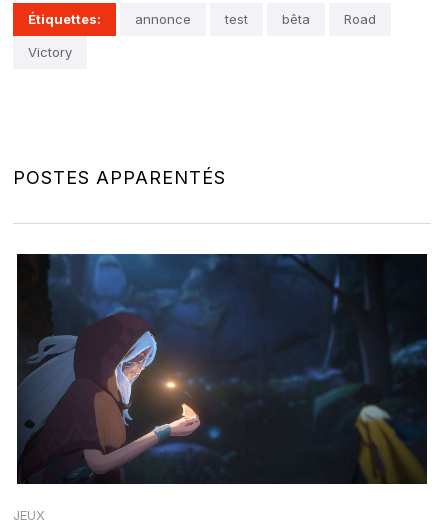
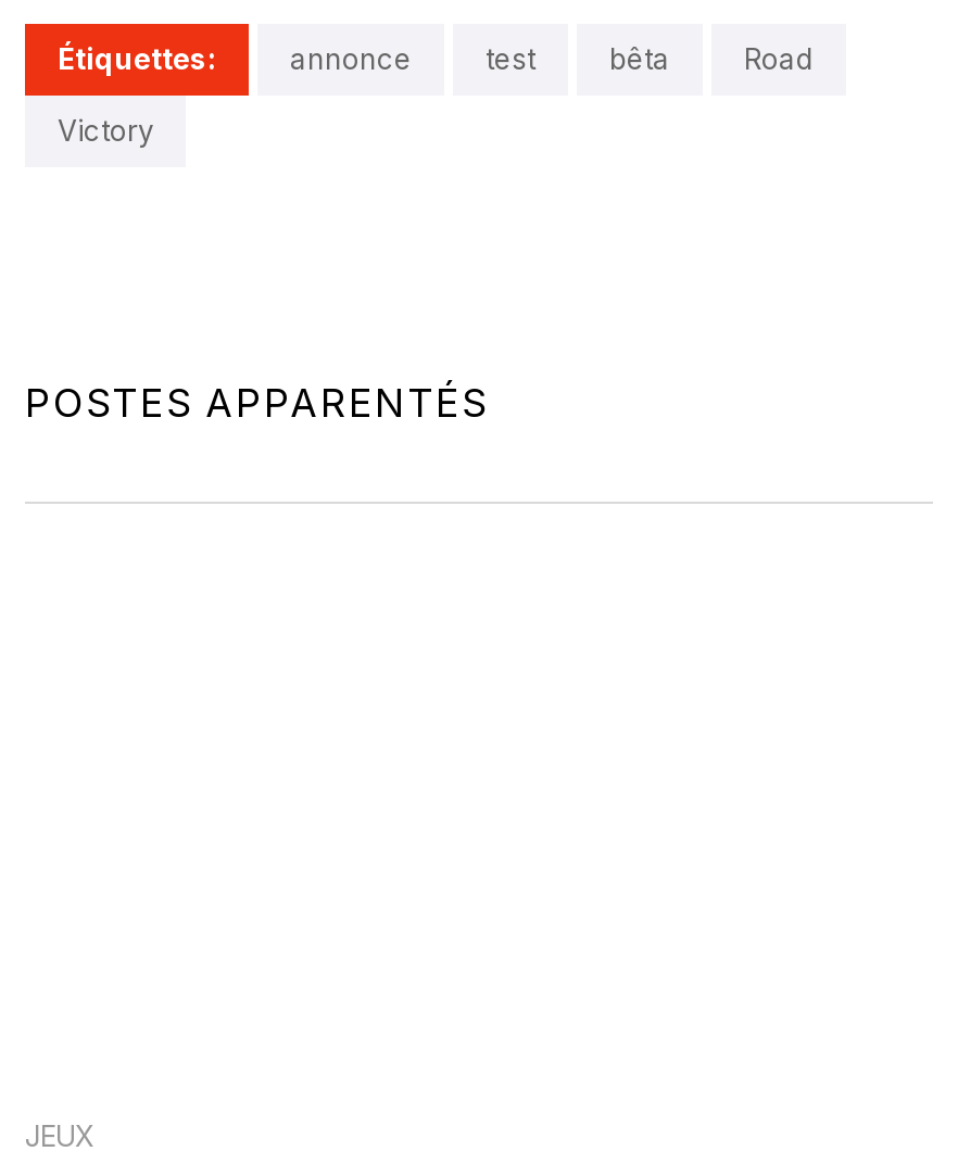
- [image]
